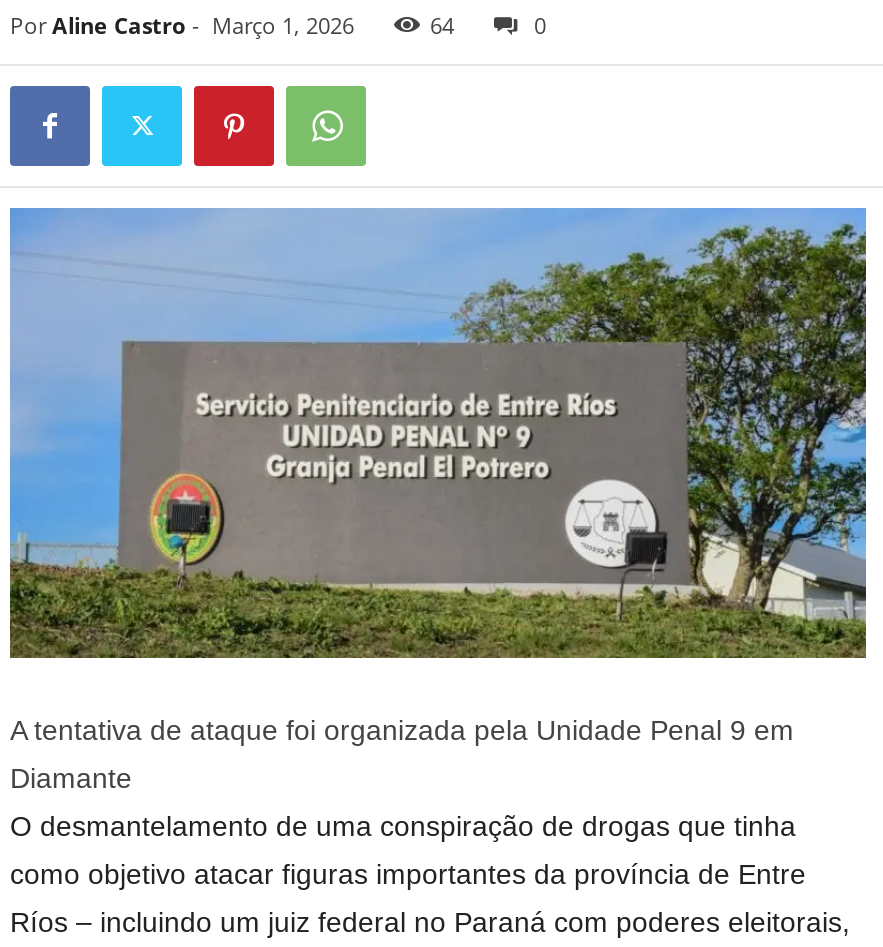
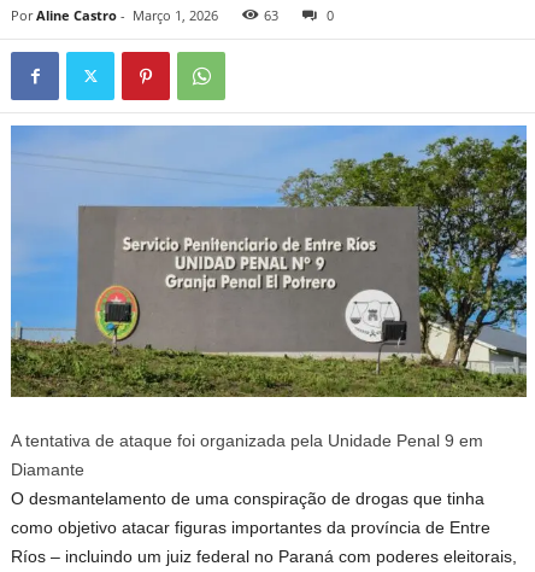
- 64
+ 63
